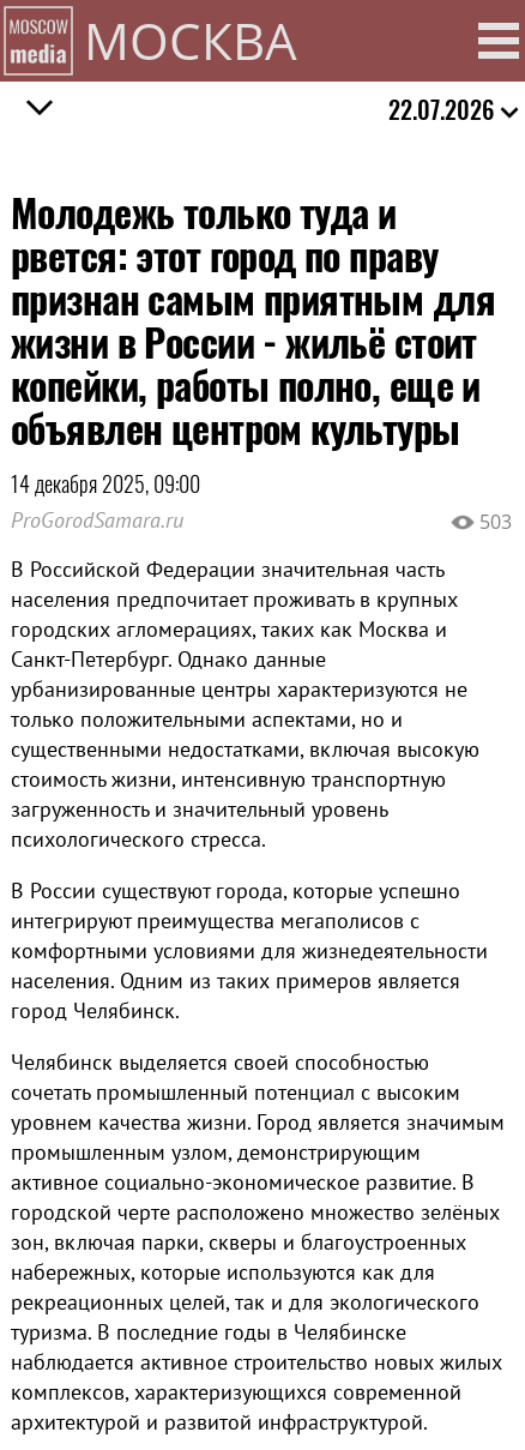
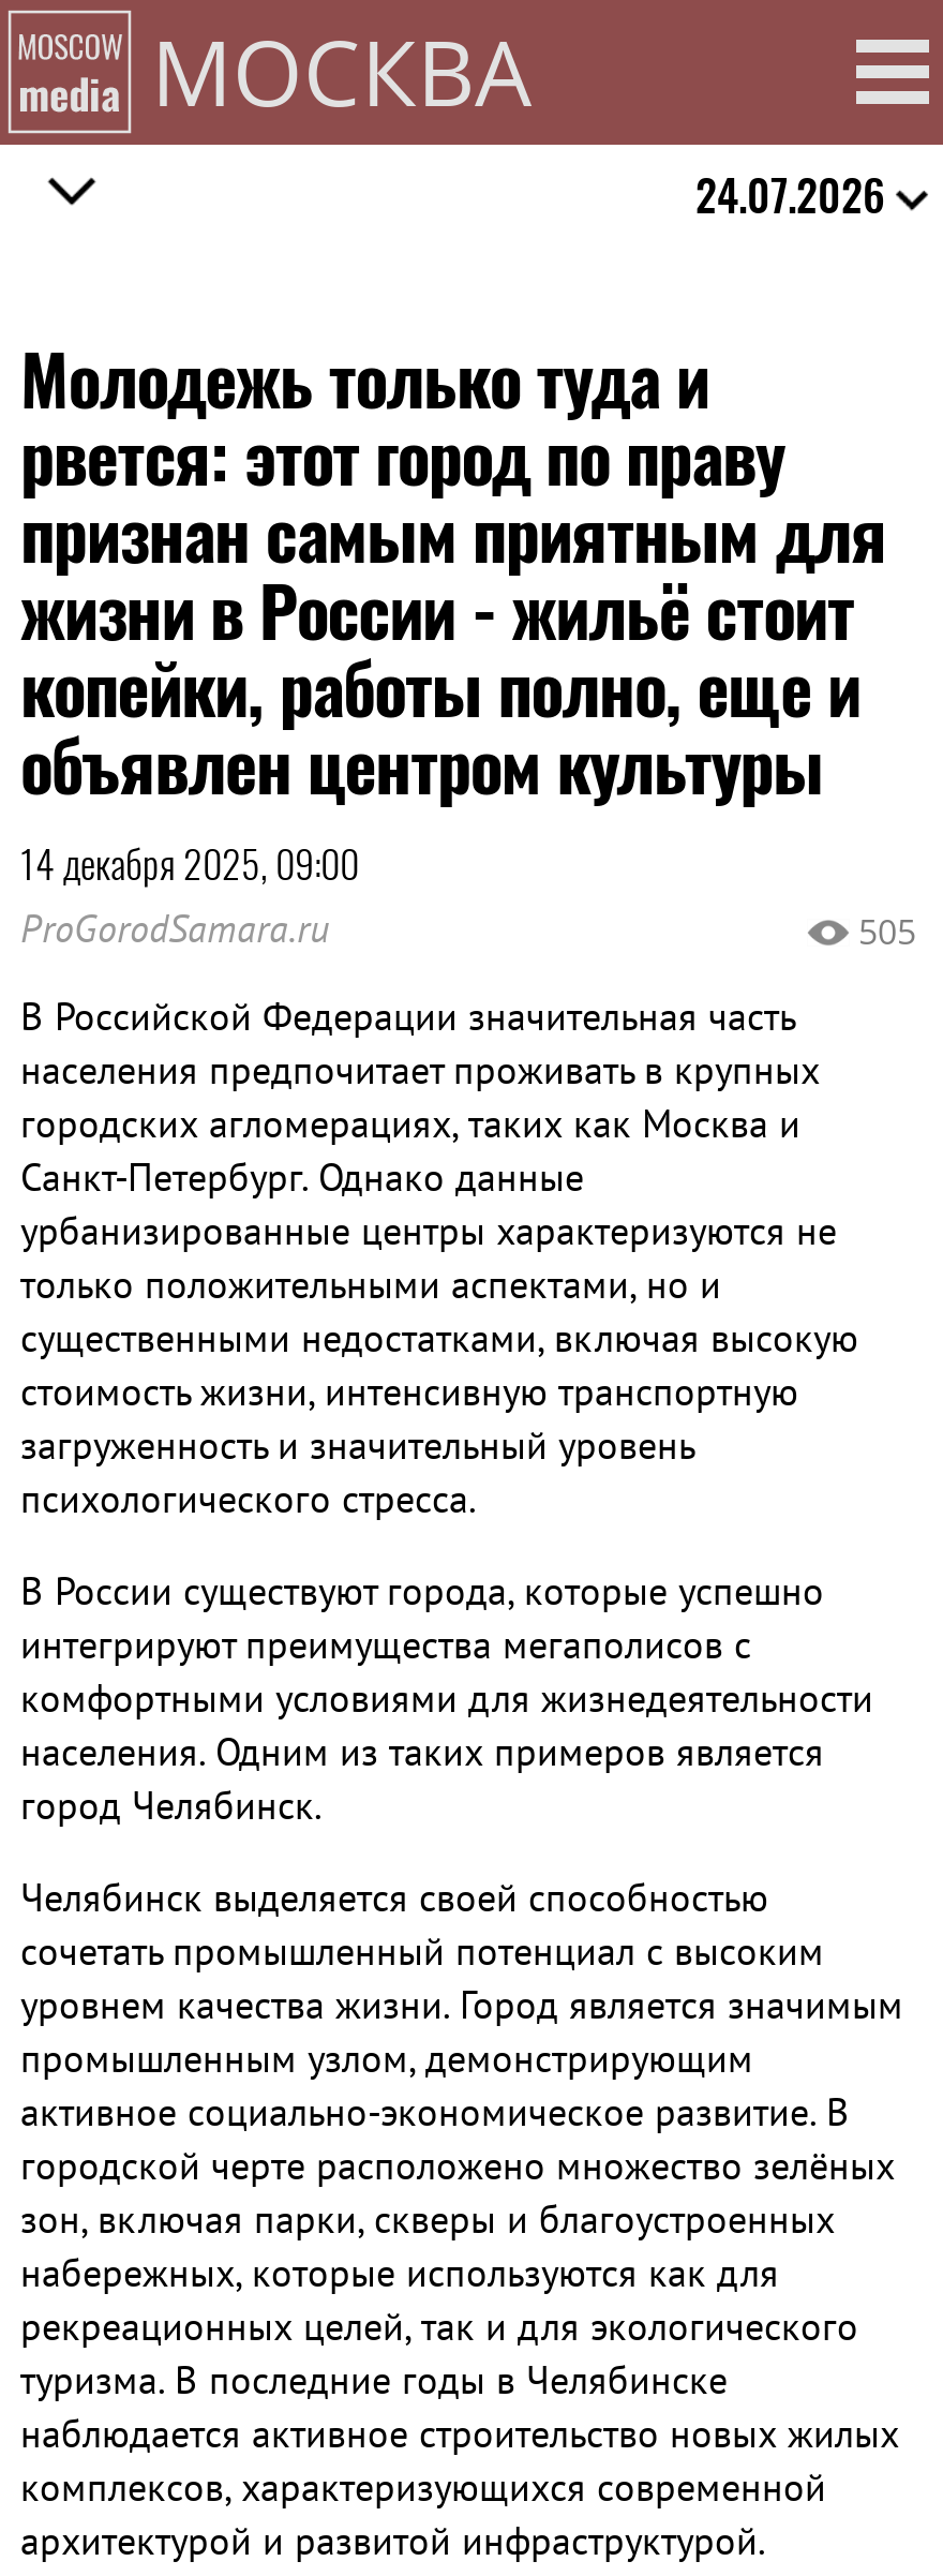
- 22.07.2026
+ 24.07.2026

- 503
+ 505
